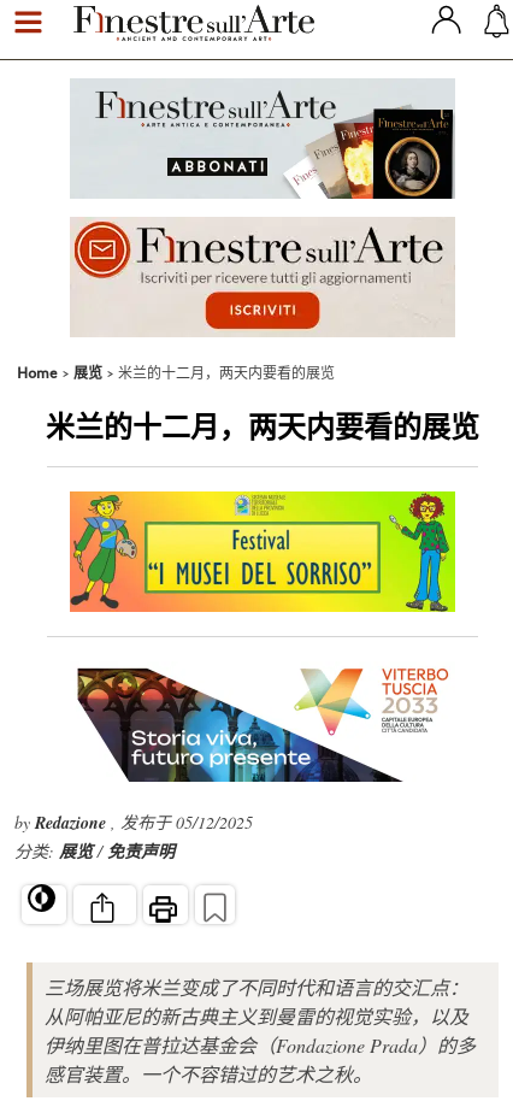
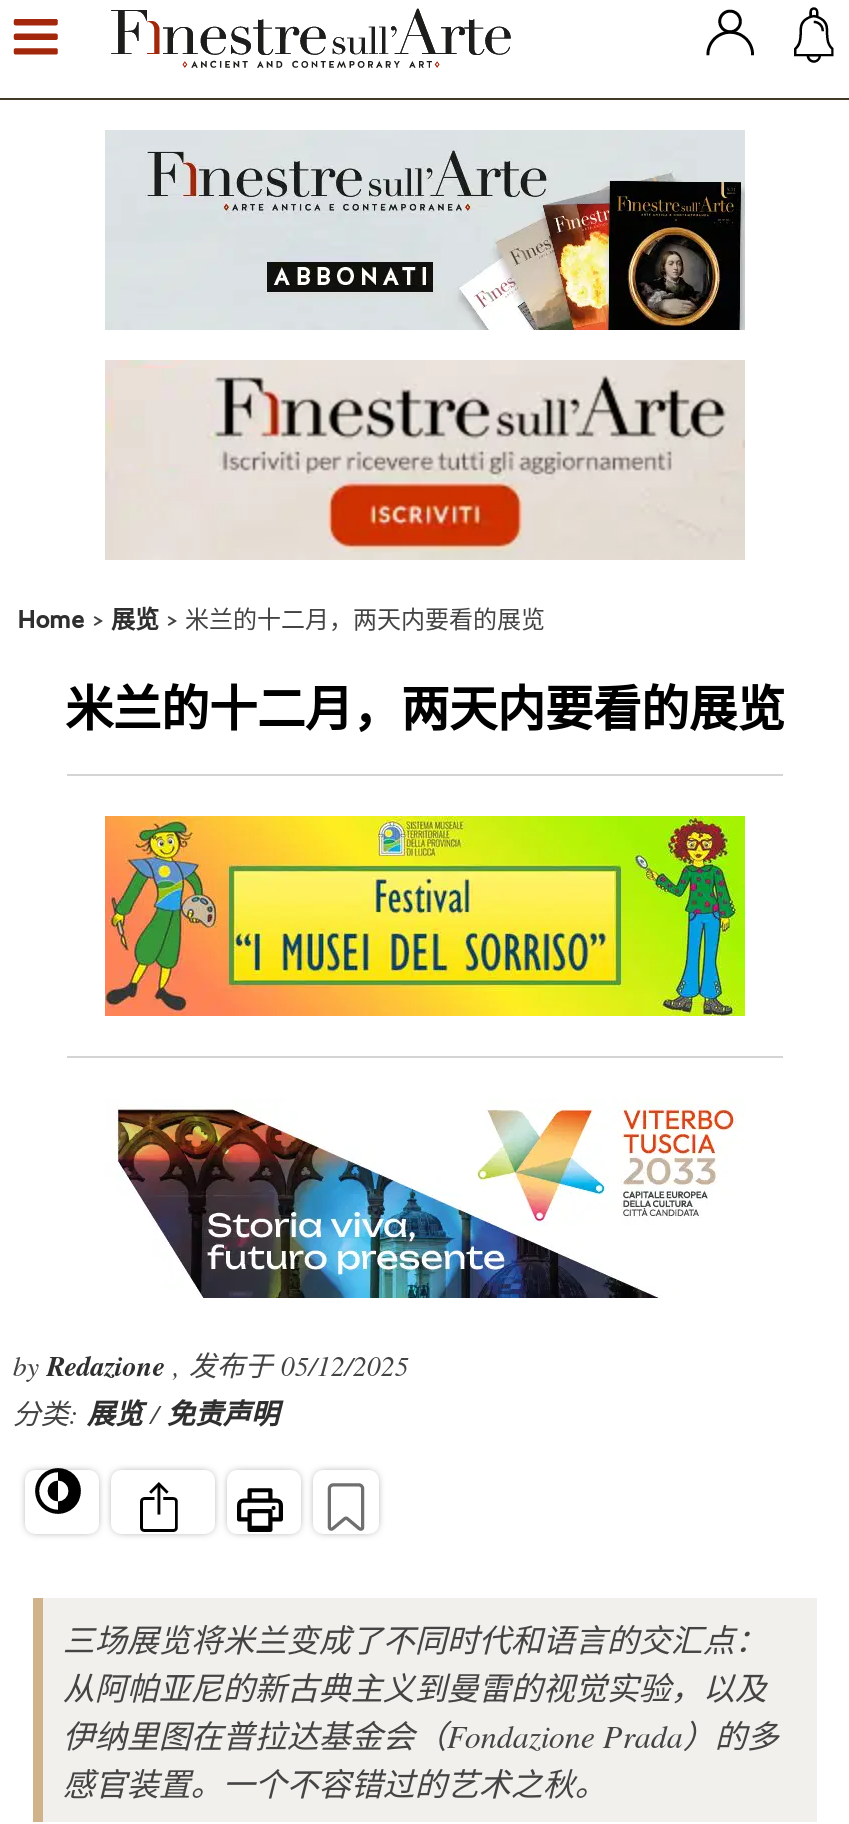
- [image]
